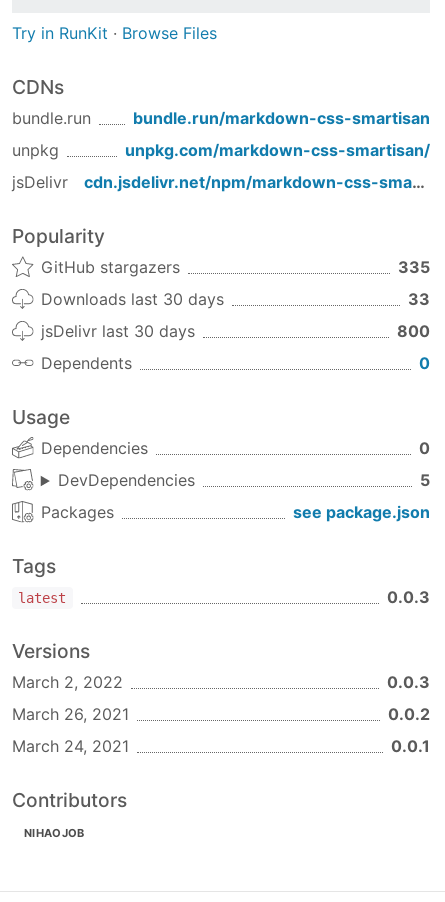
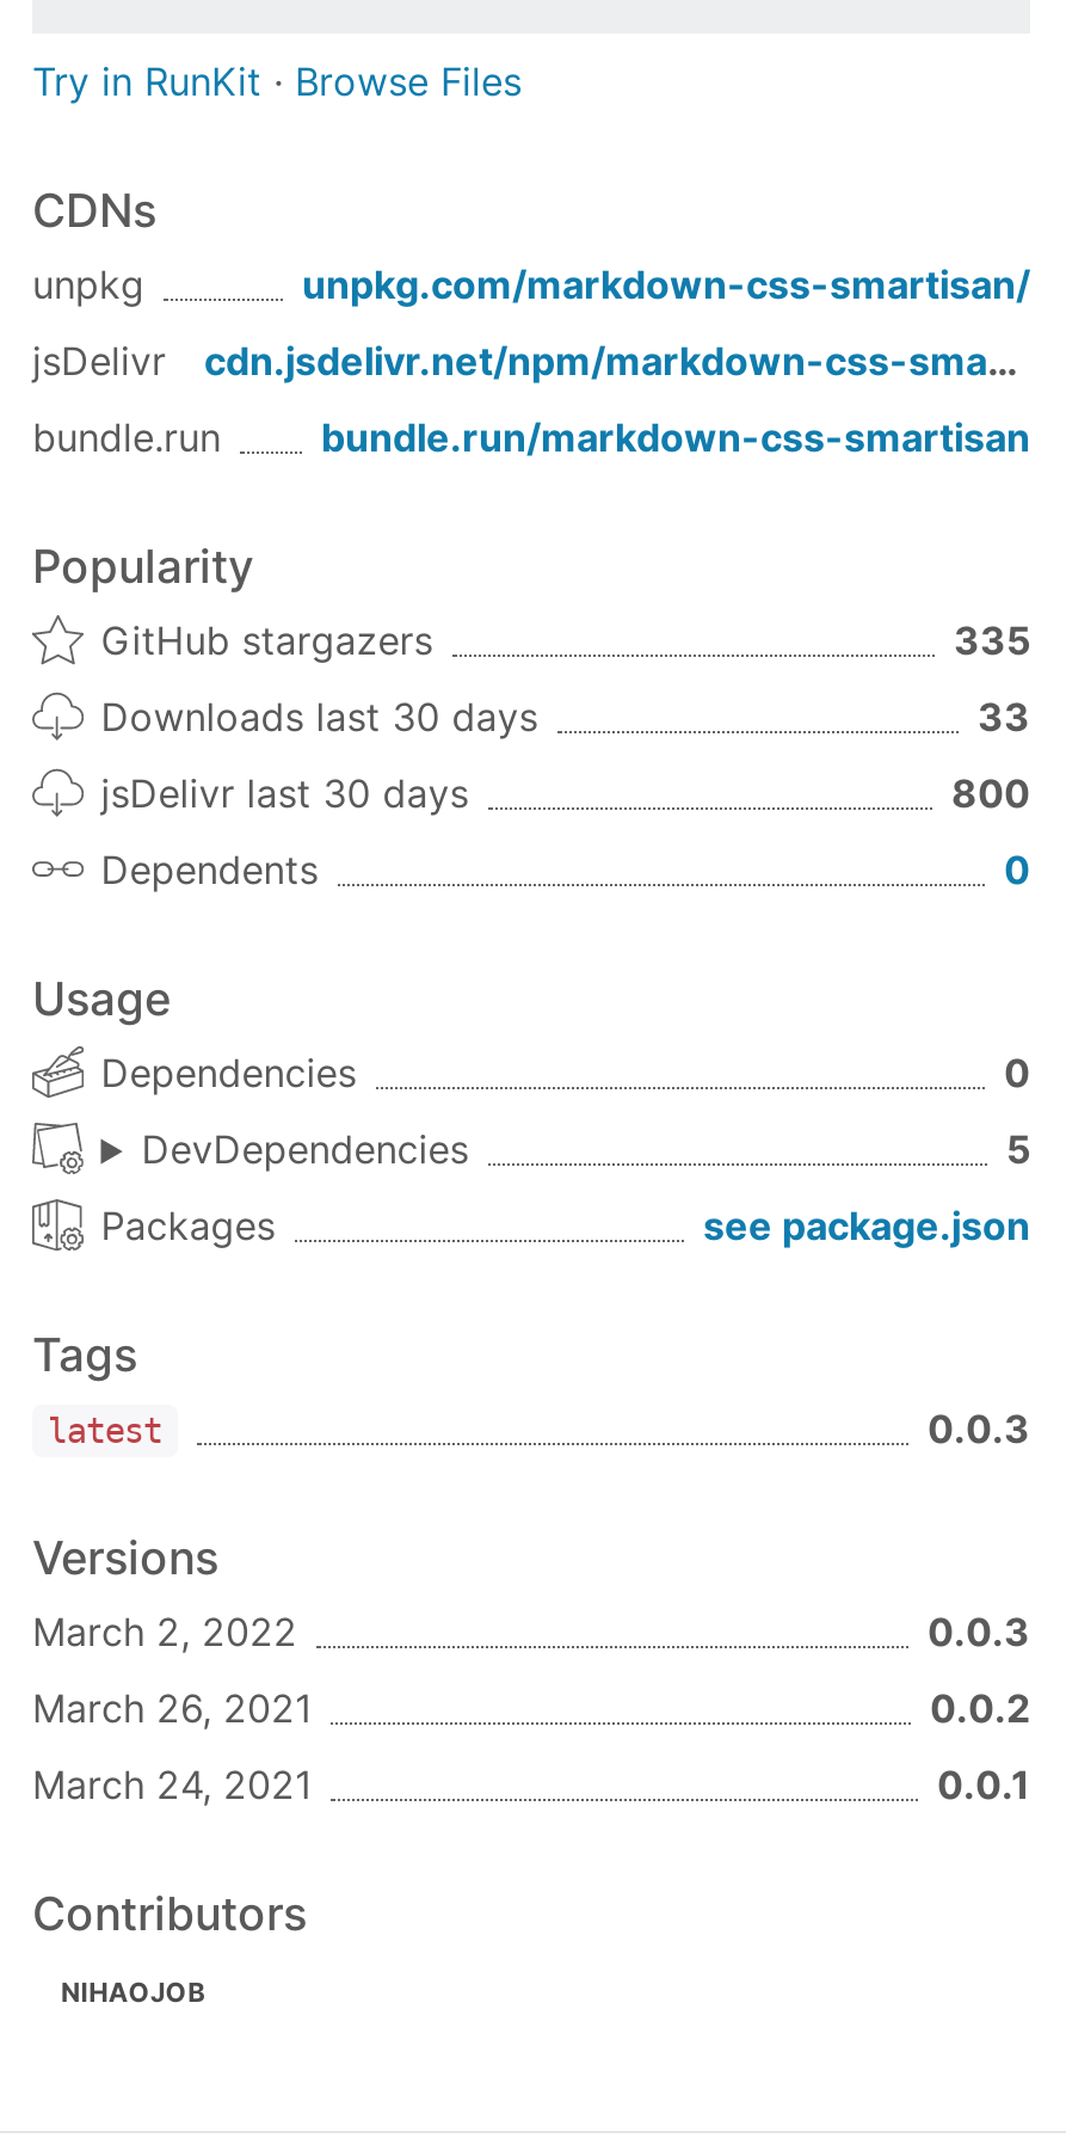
moved down: bundle.run | bundle.run/markdown-css-smartisan

moved up: unpkg | unpkg.com/markdown-css-smartisan/ | jsDelivr
